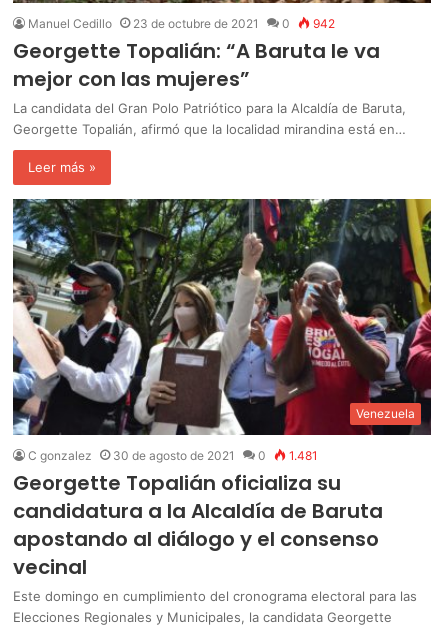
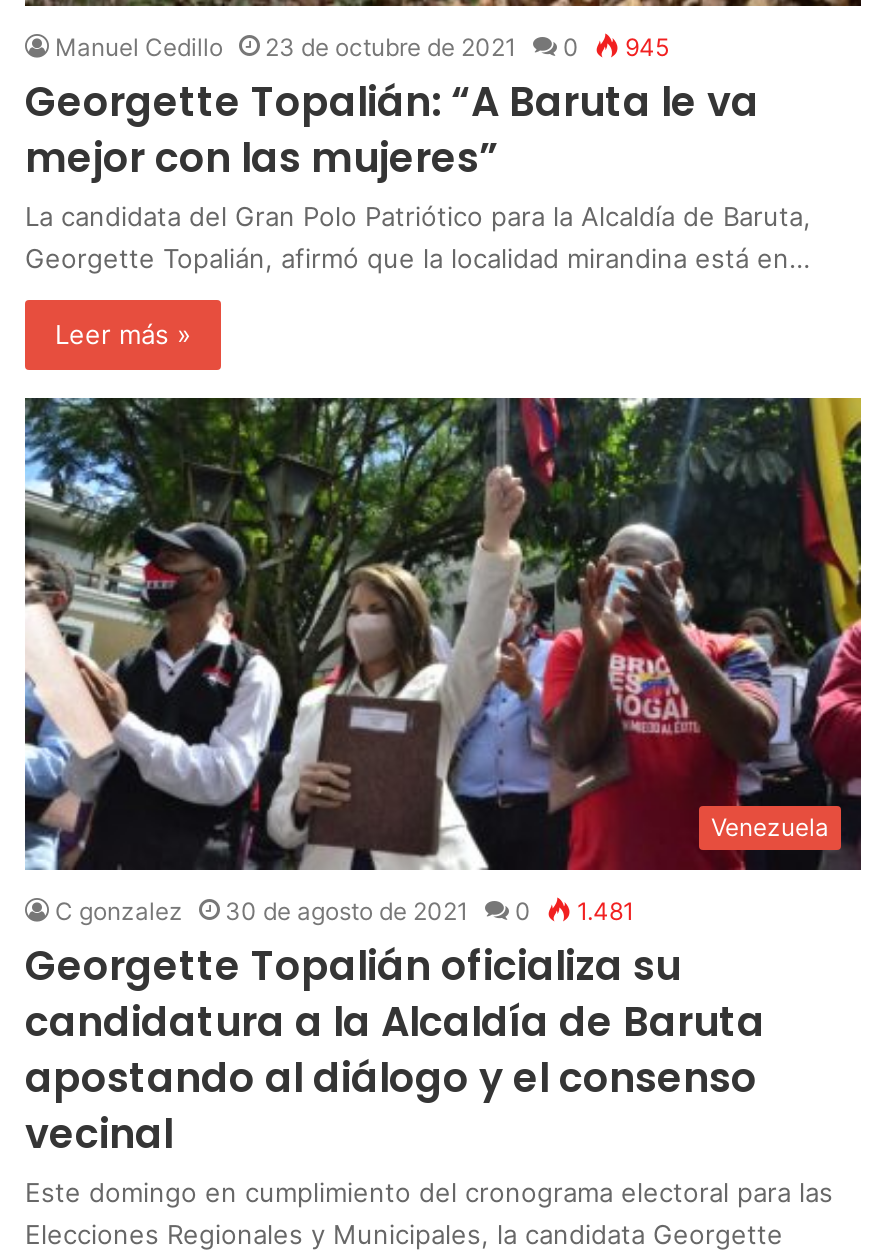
- Manuel Cedillo 23 de octubre de 2021 0 942
+ Manuel Cedillo 23 de octubre de 2021 0 945
